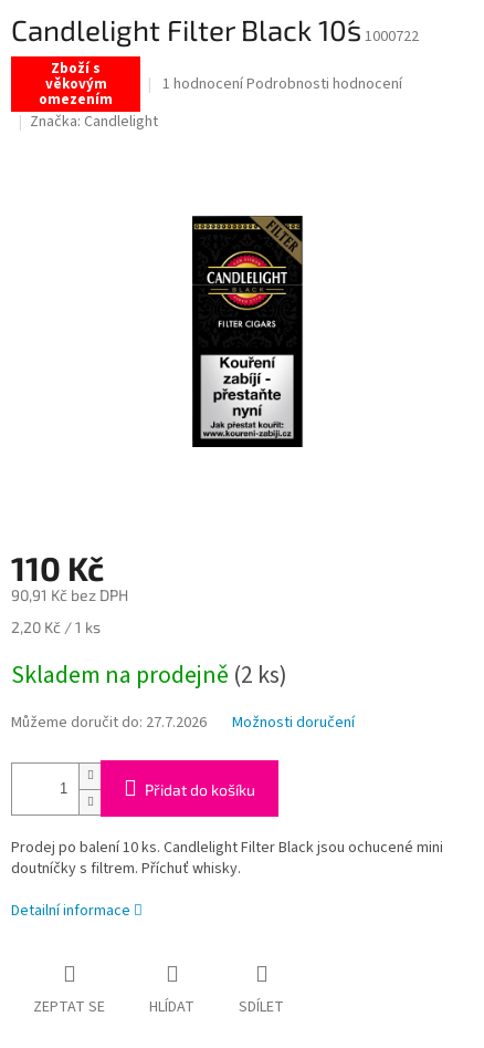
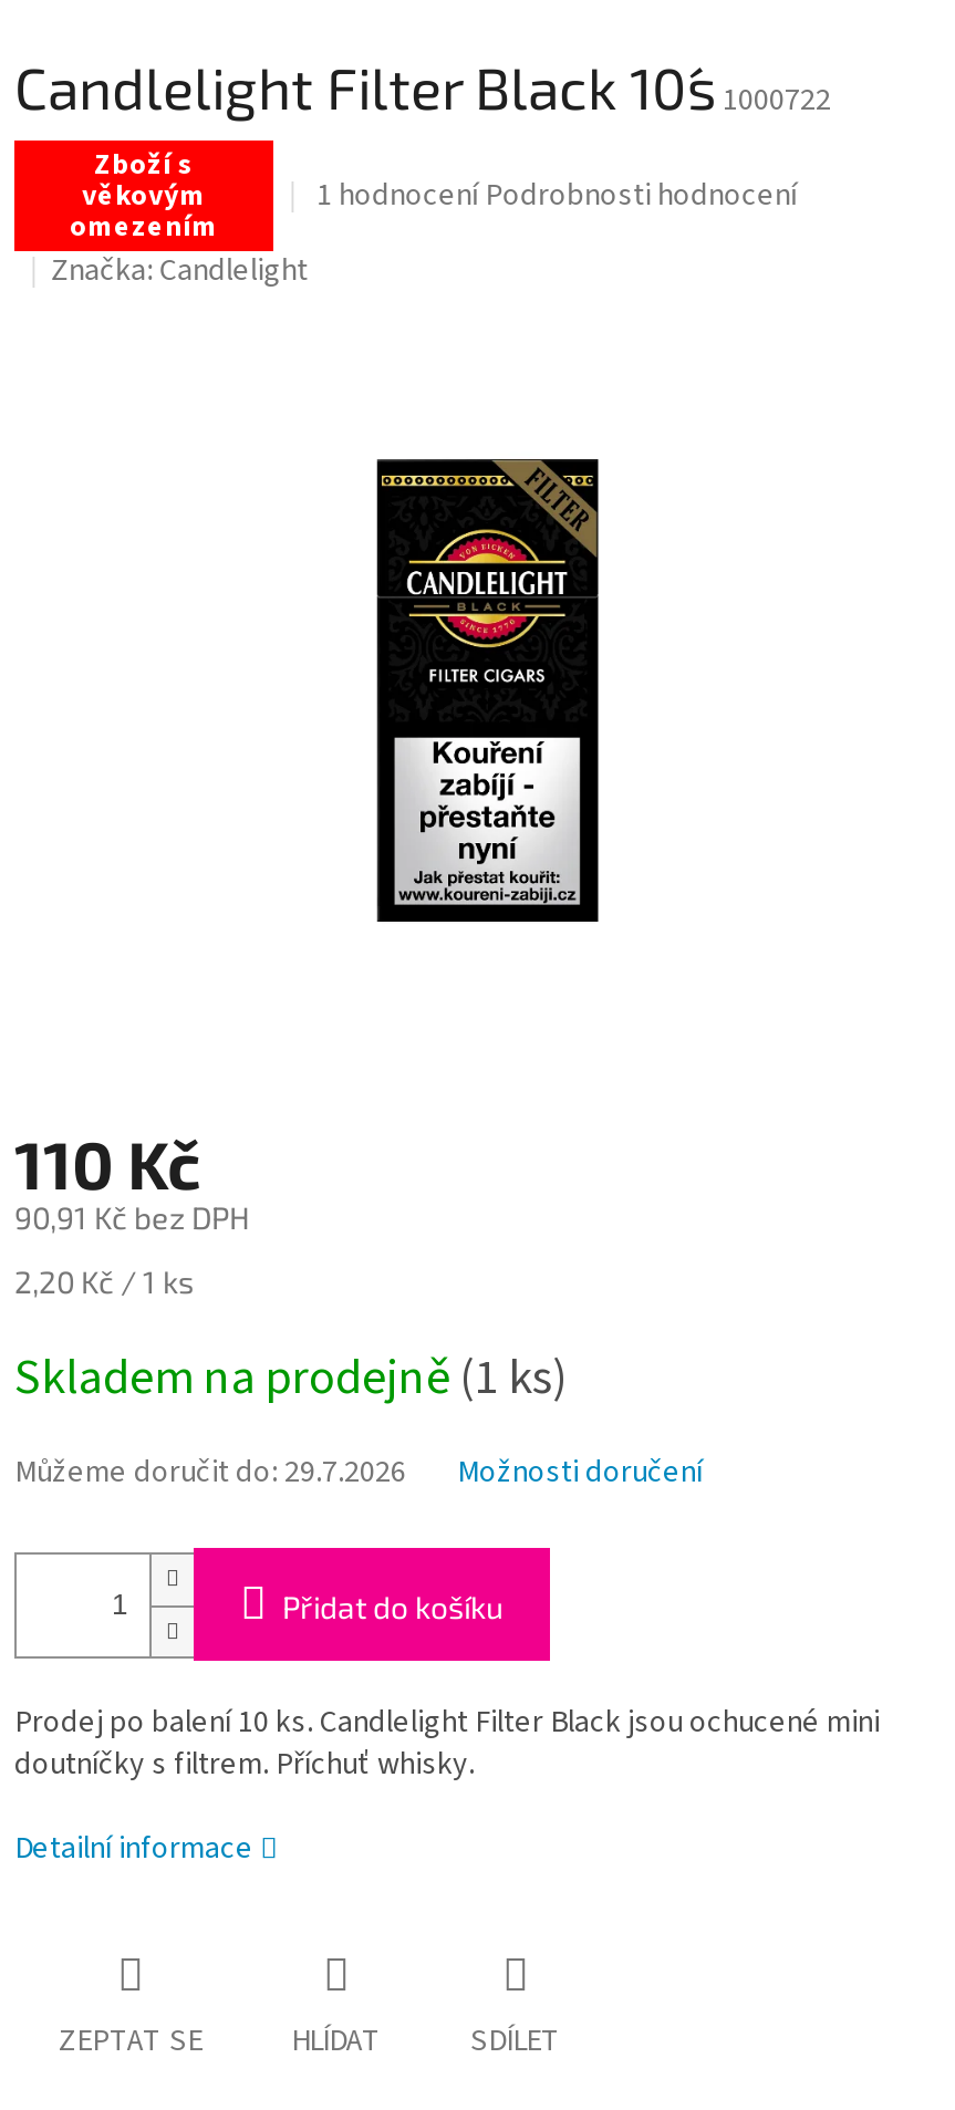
- Skladem na prodejně (2 ks)
+ Skladem na prodejně (1 ks)

- Můžeme doručit do: 27.7.2026
+ Můžeme doručit do: 29.7.2026
